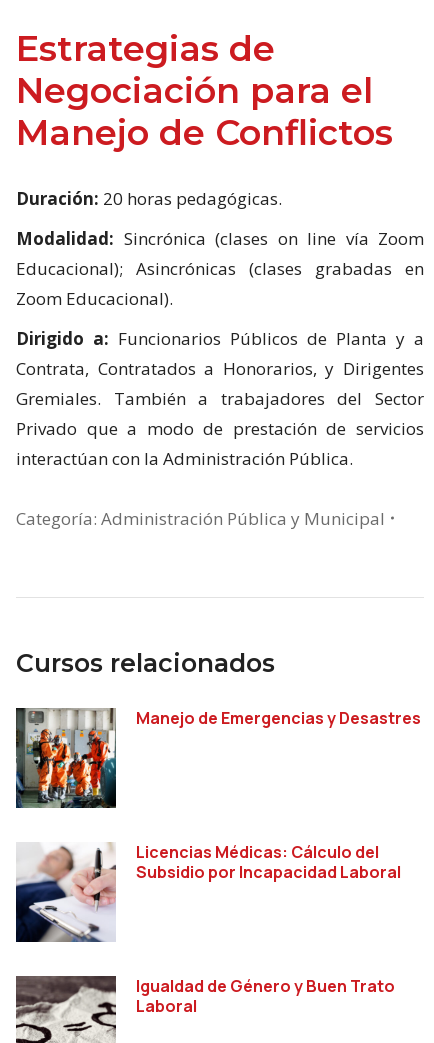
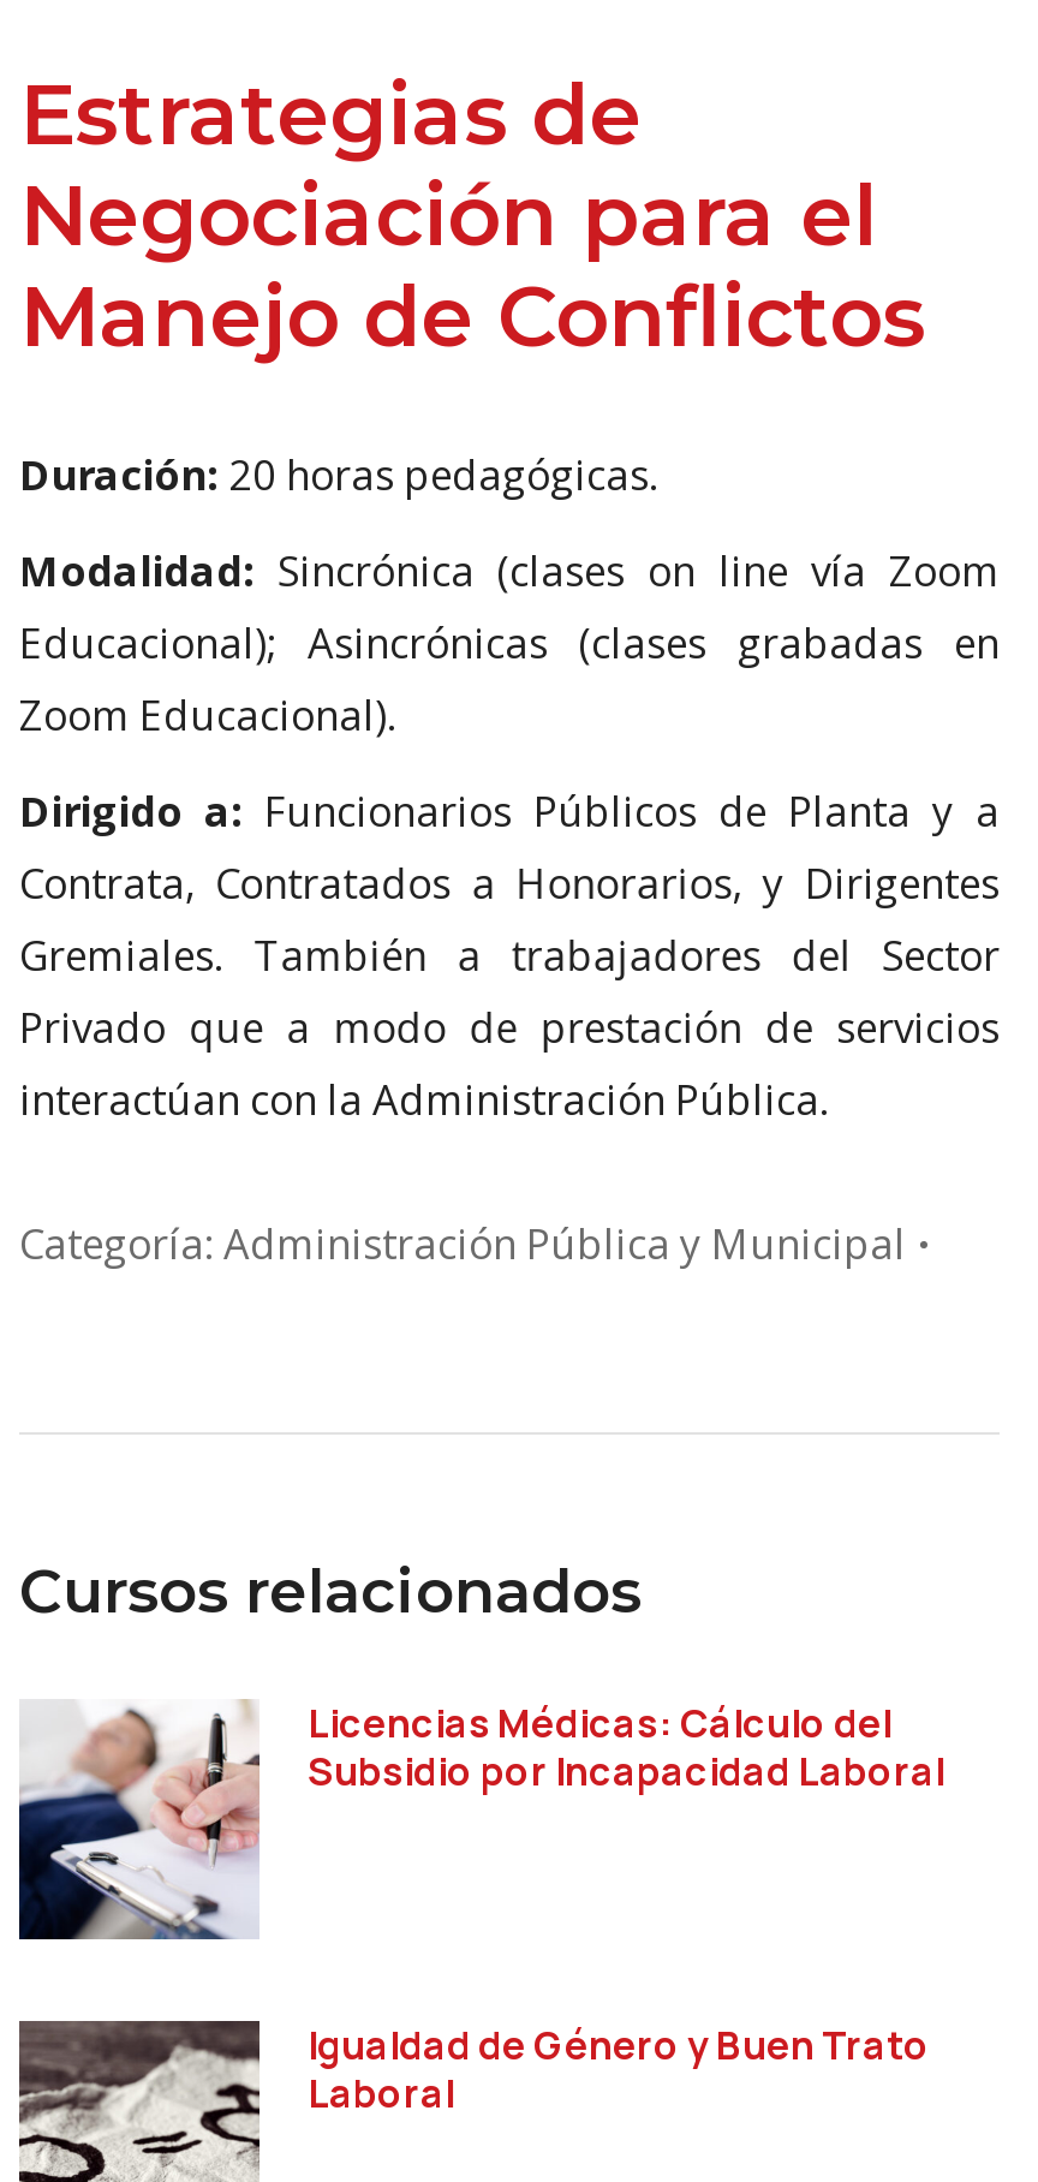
- [image]
- Manejo de Emergencias y Desastres
